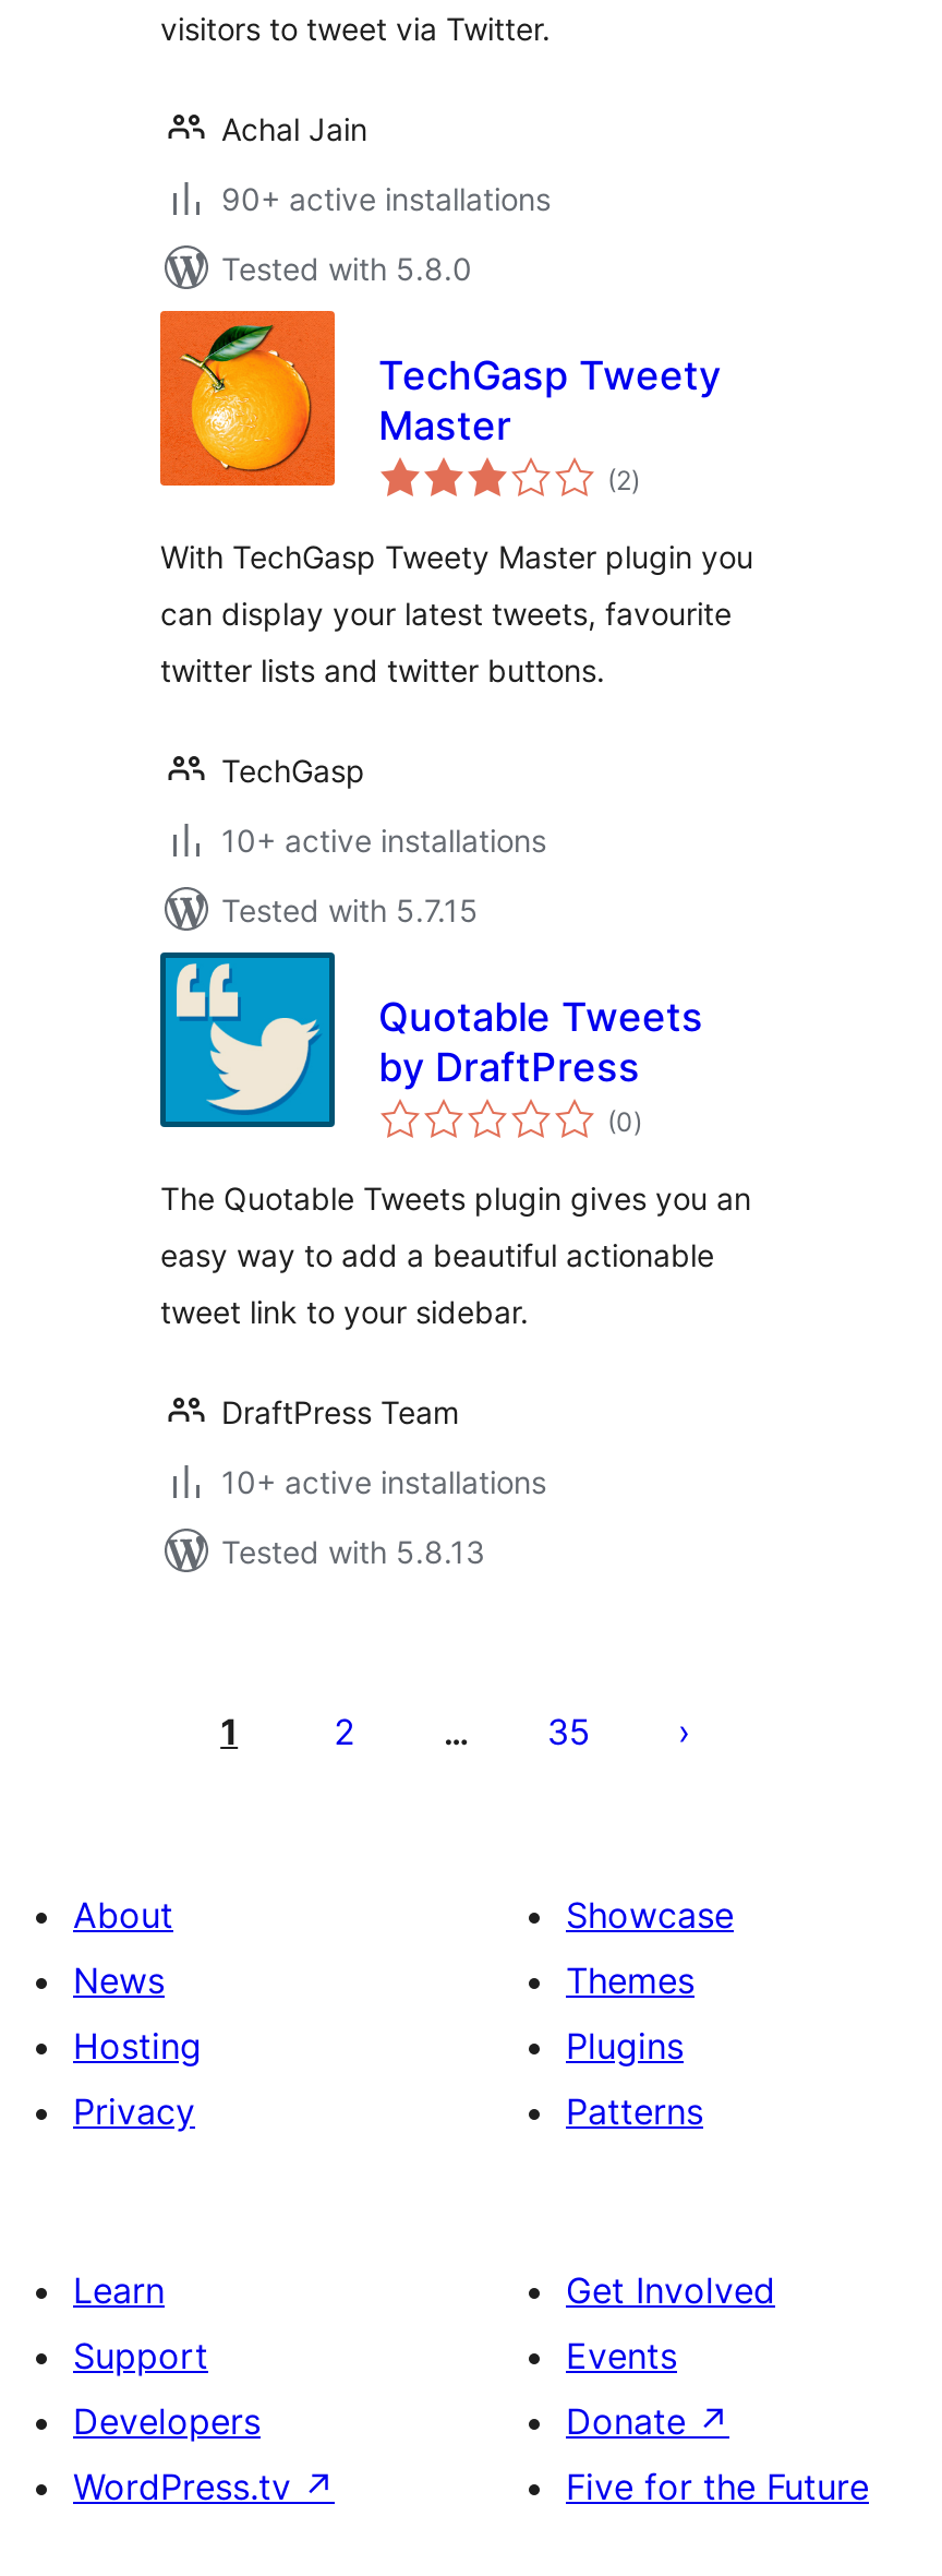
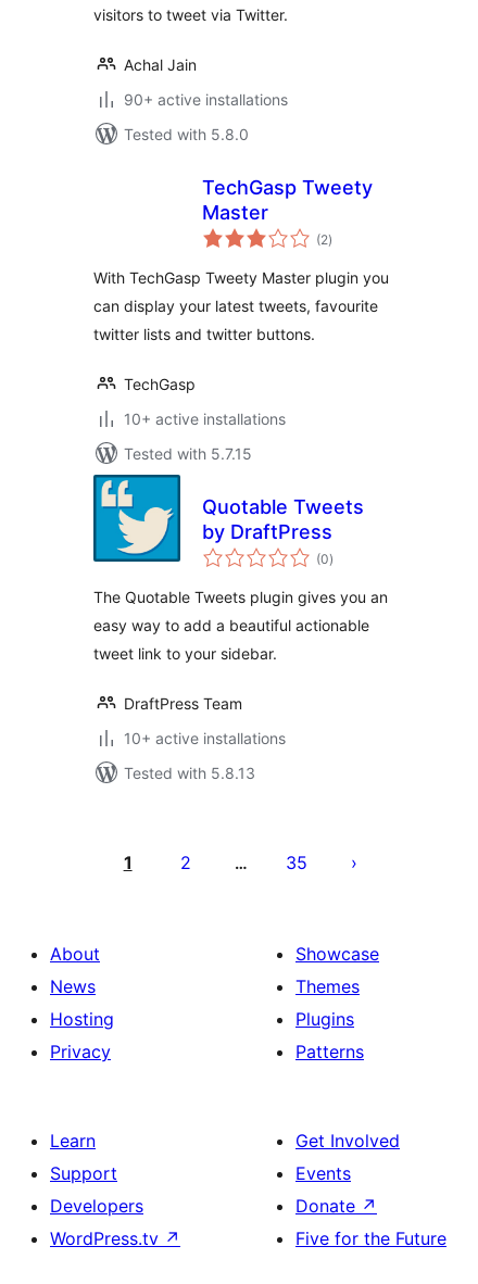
- [image]
